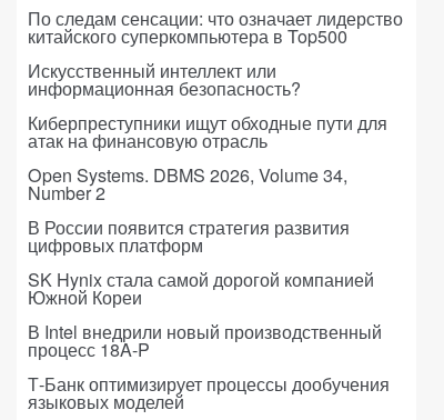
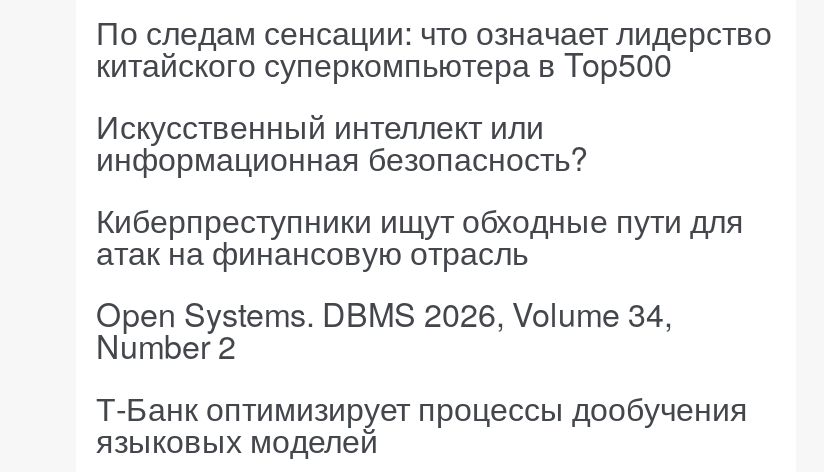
- В России появится стратегия развития
- цифровых платформ
- SK Hynix стала самой дорогой компанией
- Южной Кореи
- В Intel внедрили новый производственный
- процесс 18A-P
